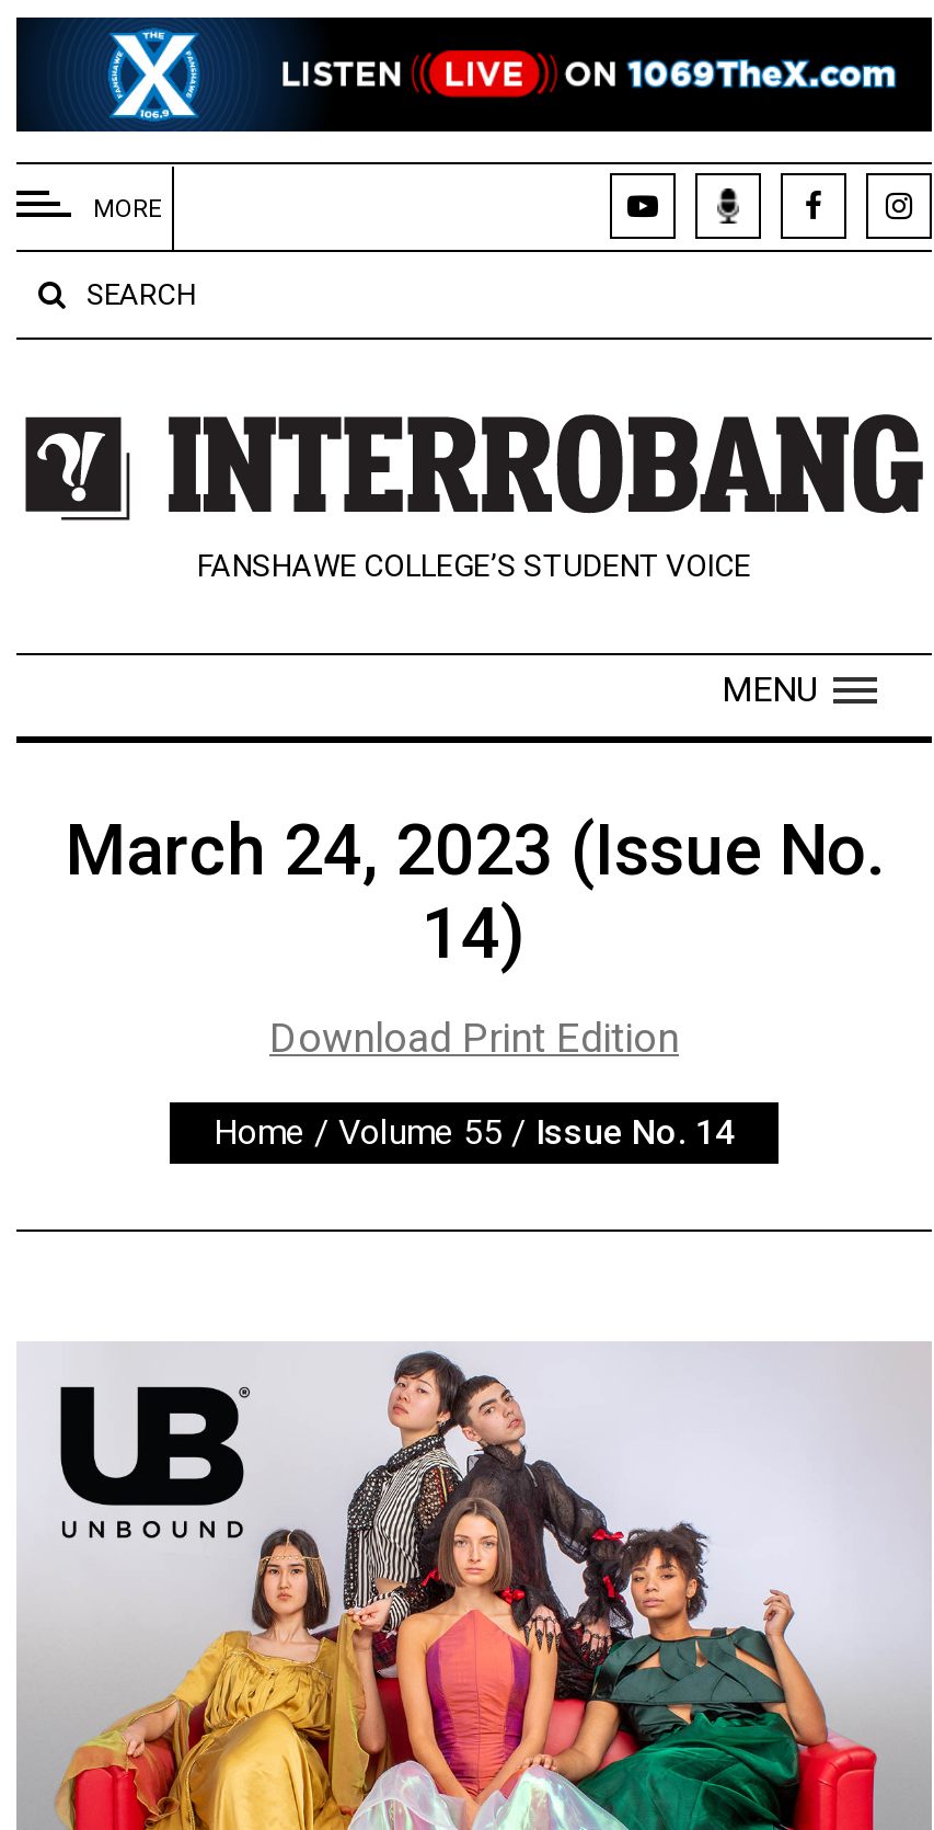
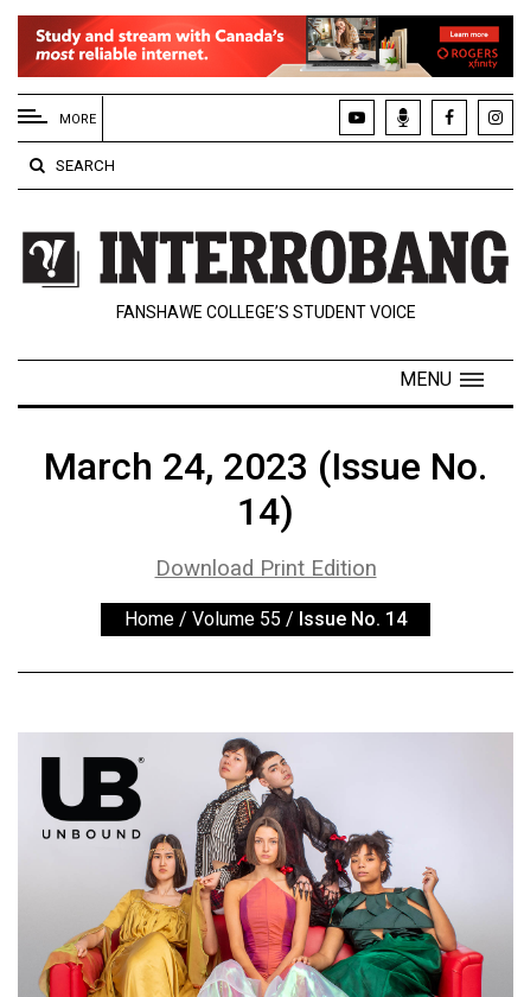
- [image]
+ [image]
